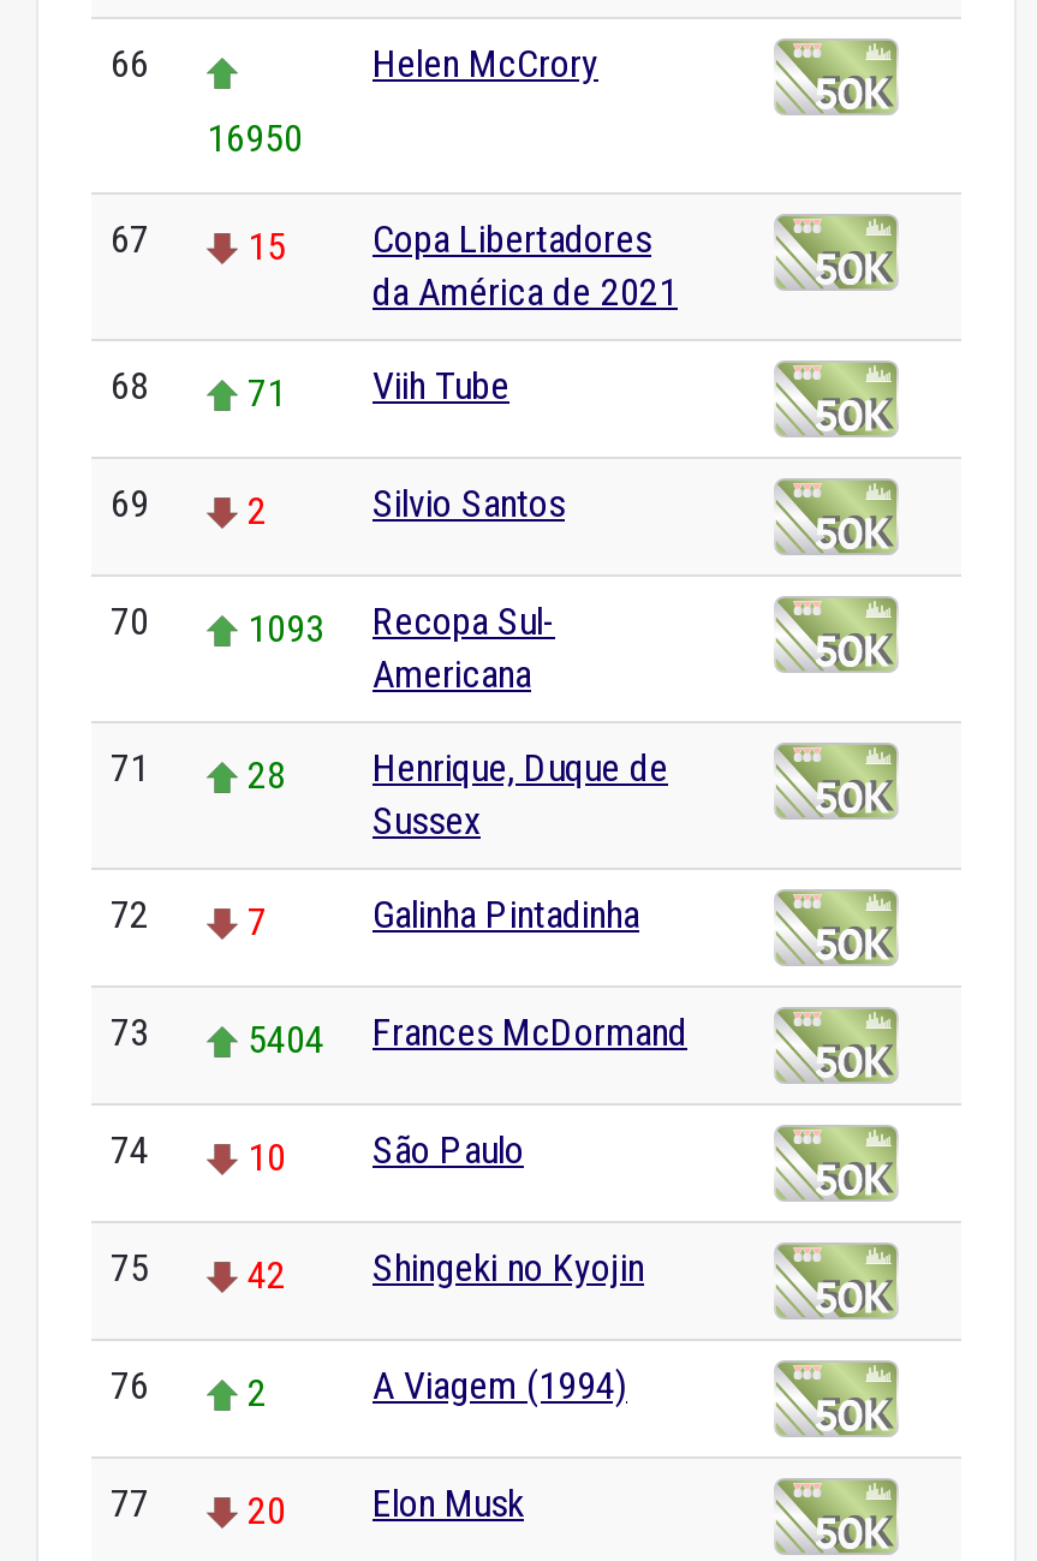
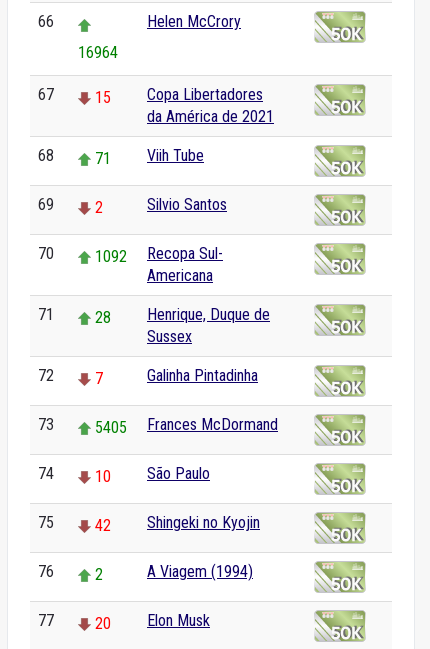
- 16950
+ 16964

- 70 1093 Recopa Sul-
+ 70 1092 Recopa Sul-

- 73 5404 Frances McDormand
+ 73 5405 Frances McDormand
